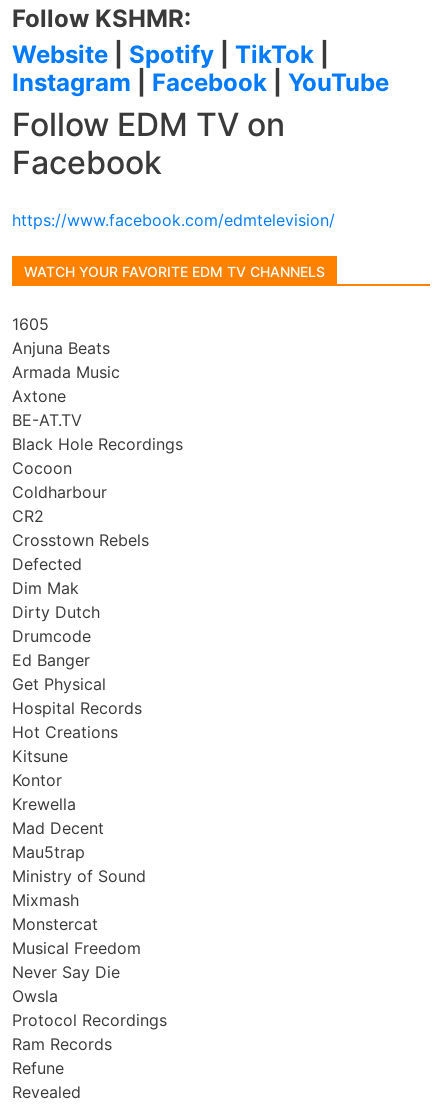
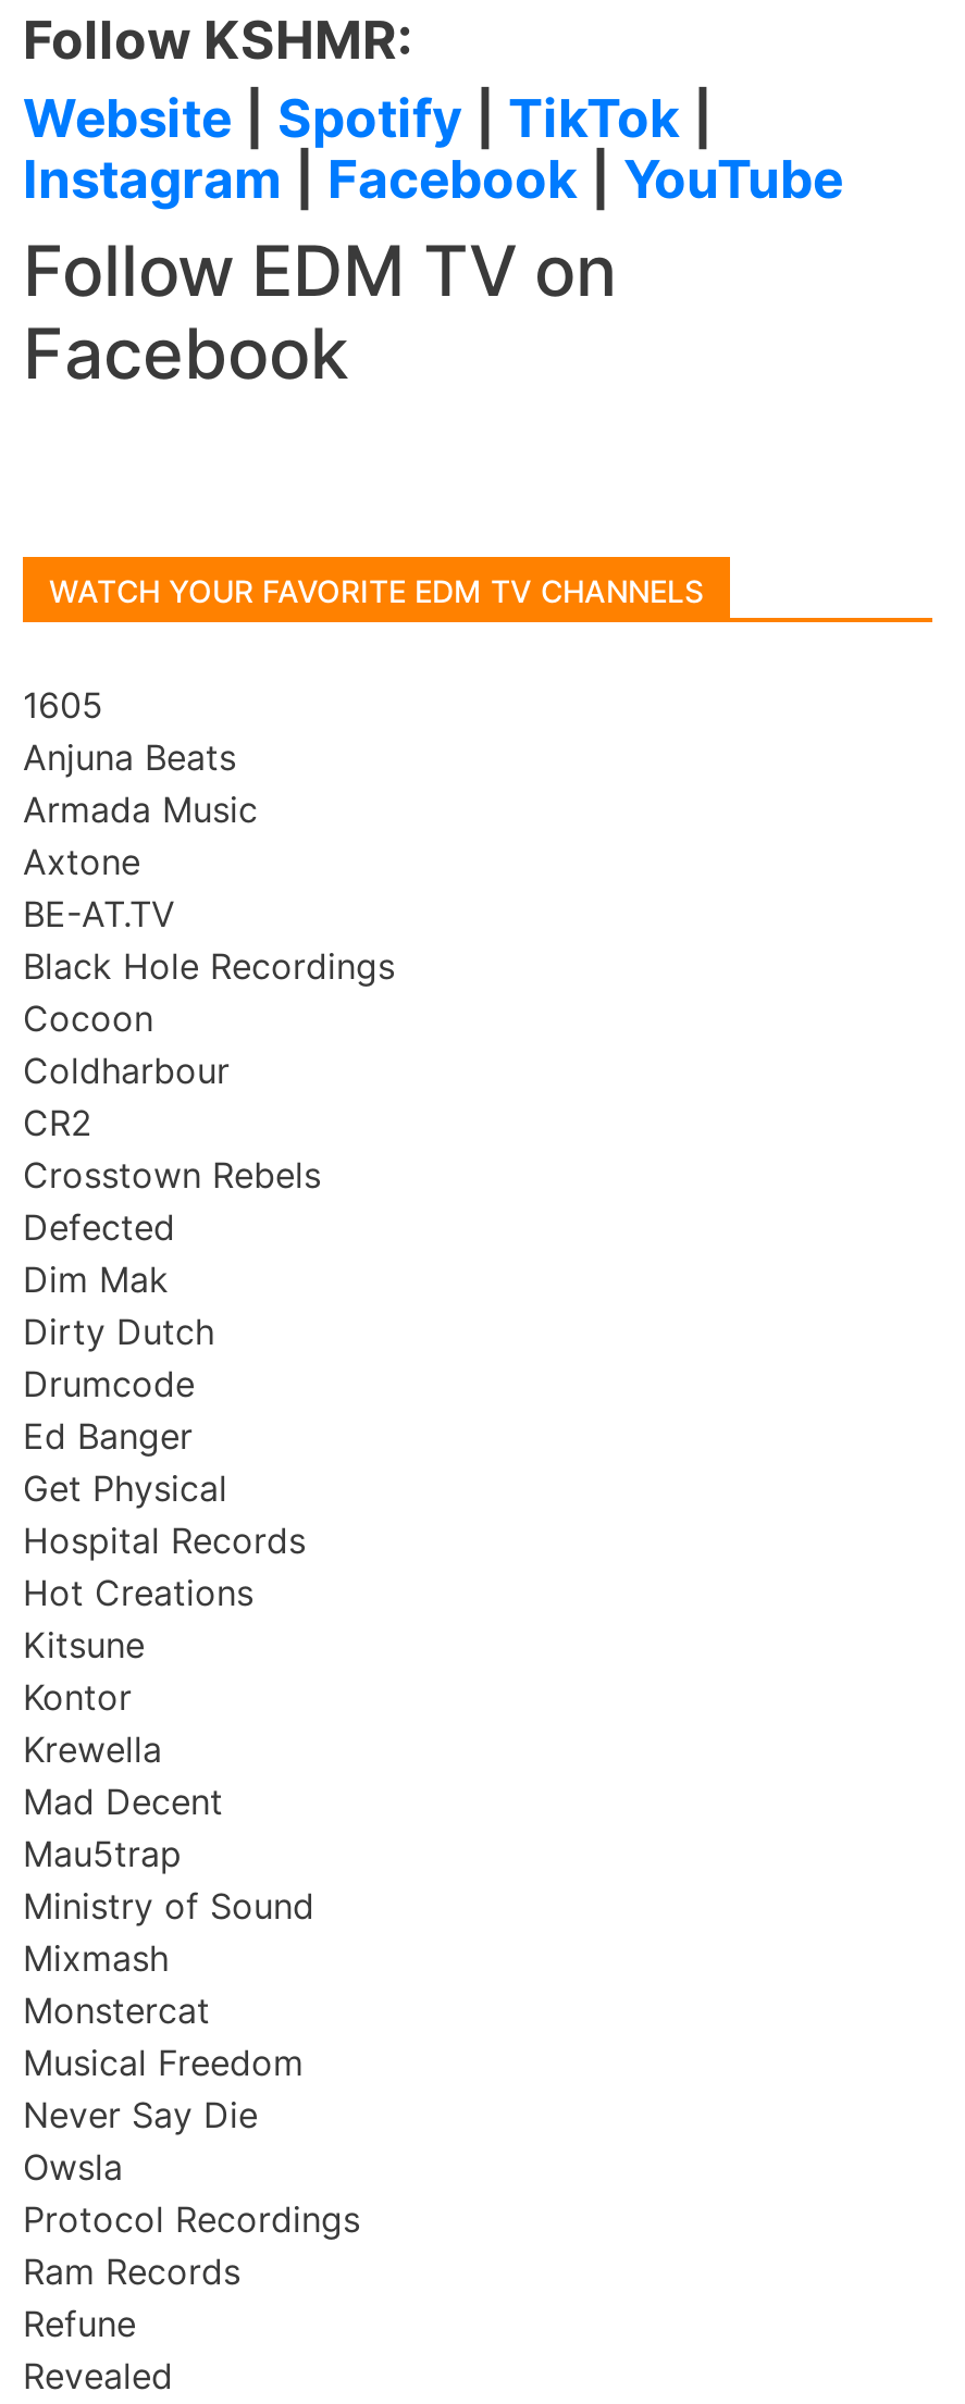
- https://www.facebook.com/edmtelevision/
